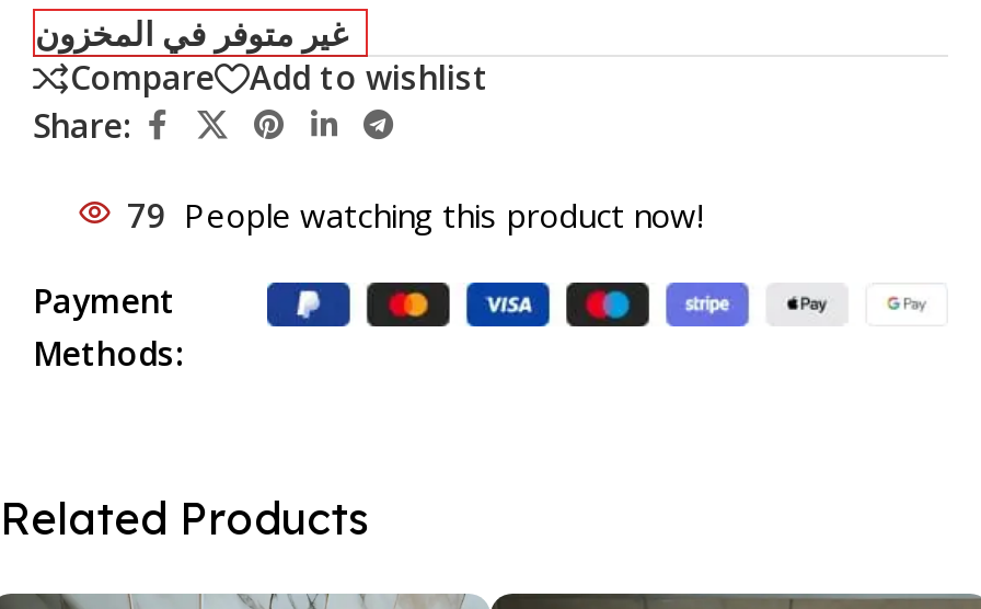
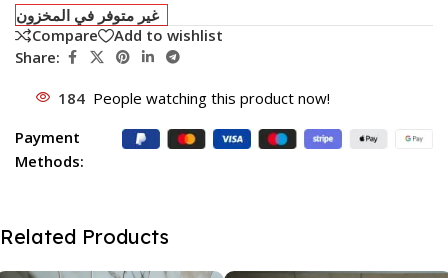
- 79 People watching this product now!
+ 184 People watching this product now!
